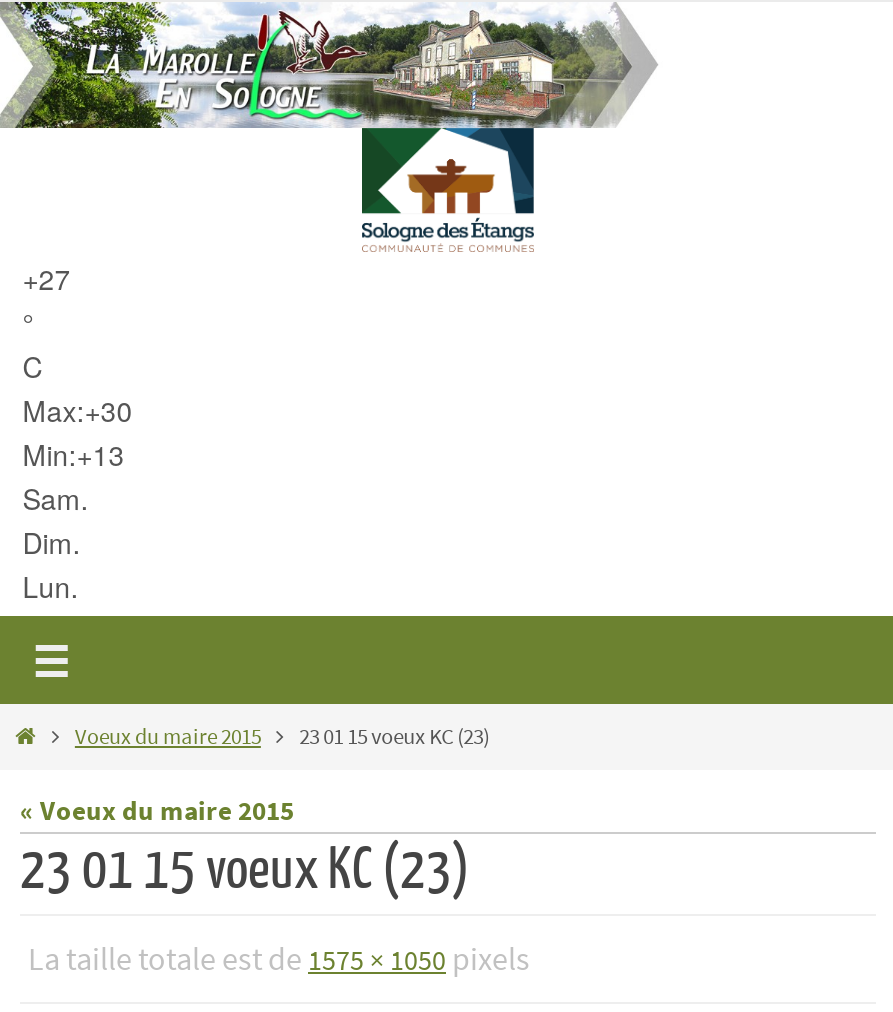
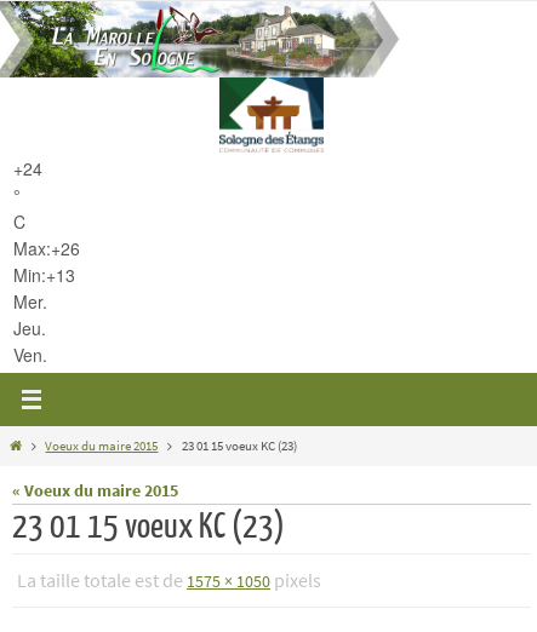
- +27
+ +24

- Max:+30
+ Max:+26

- Sam.
- Dim.
- Lun.
+ Mer.
+ Jeu.
+ Ven.
